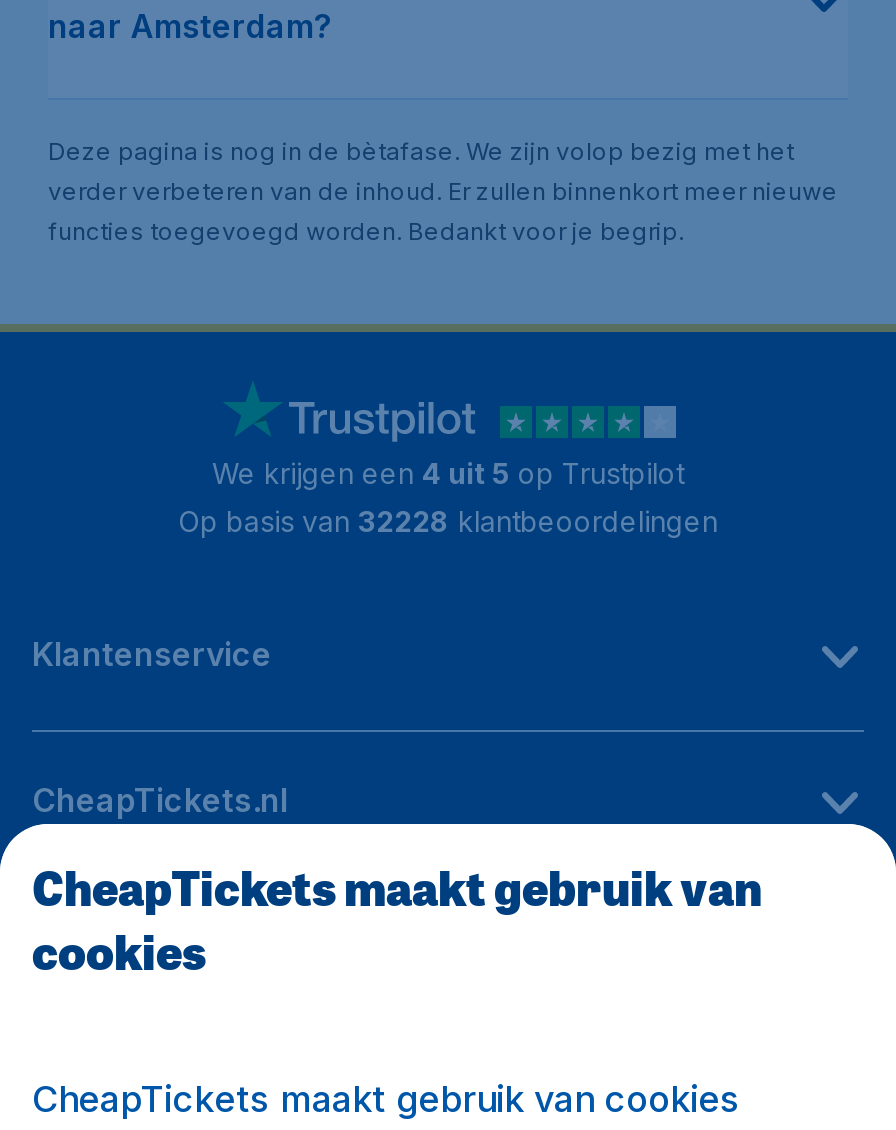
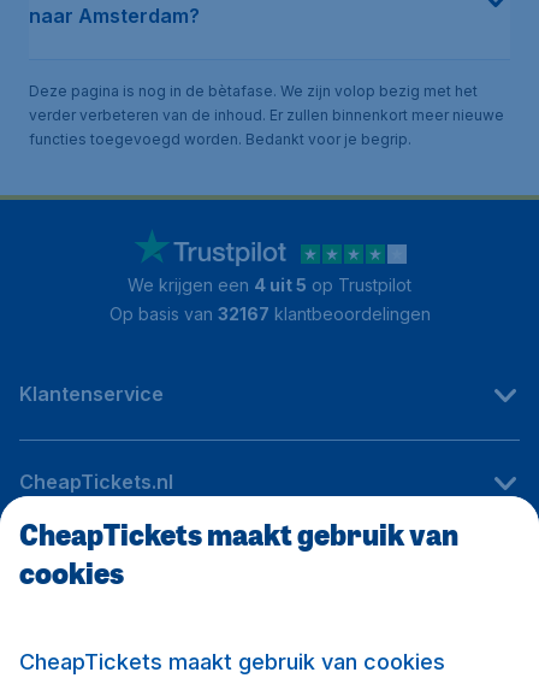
- Op basis van 32228 klantbeoordelingen
+ Op basis van 32167 klantbeoordelingen
